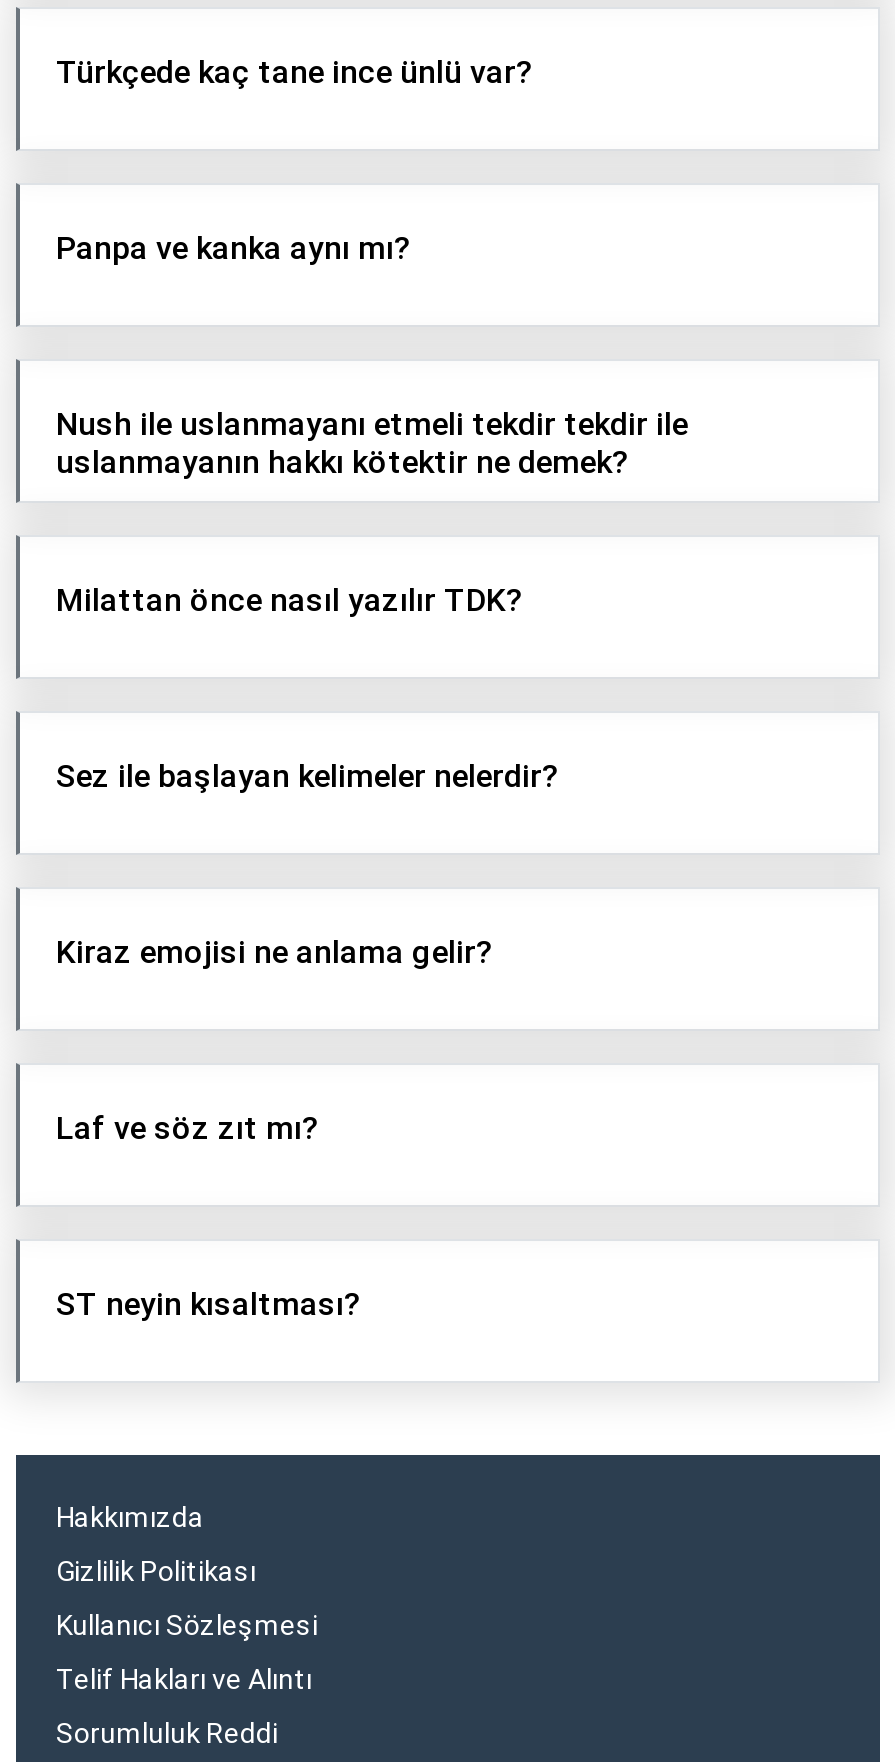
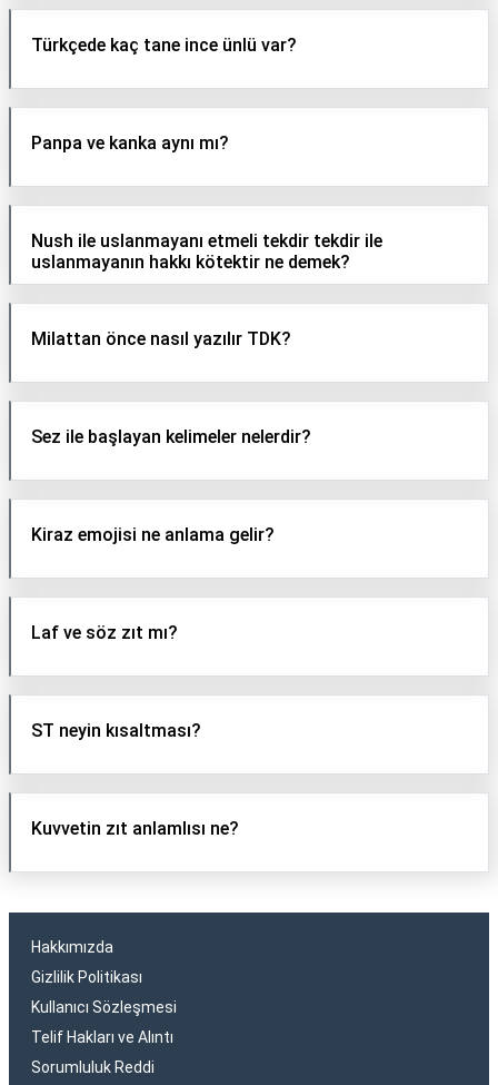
+ Kuvvetin zıt anlamlısı ne?
